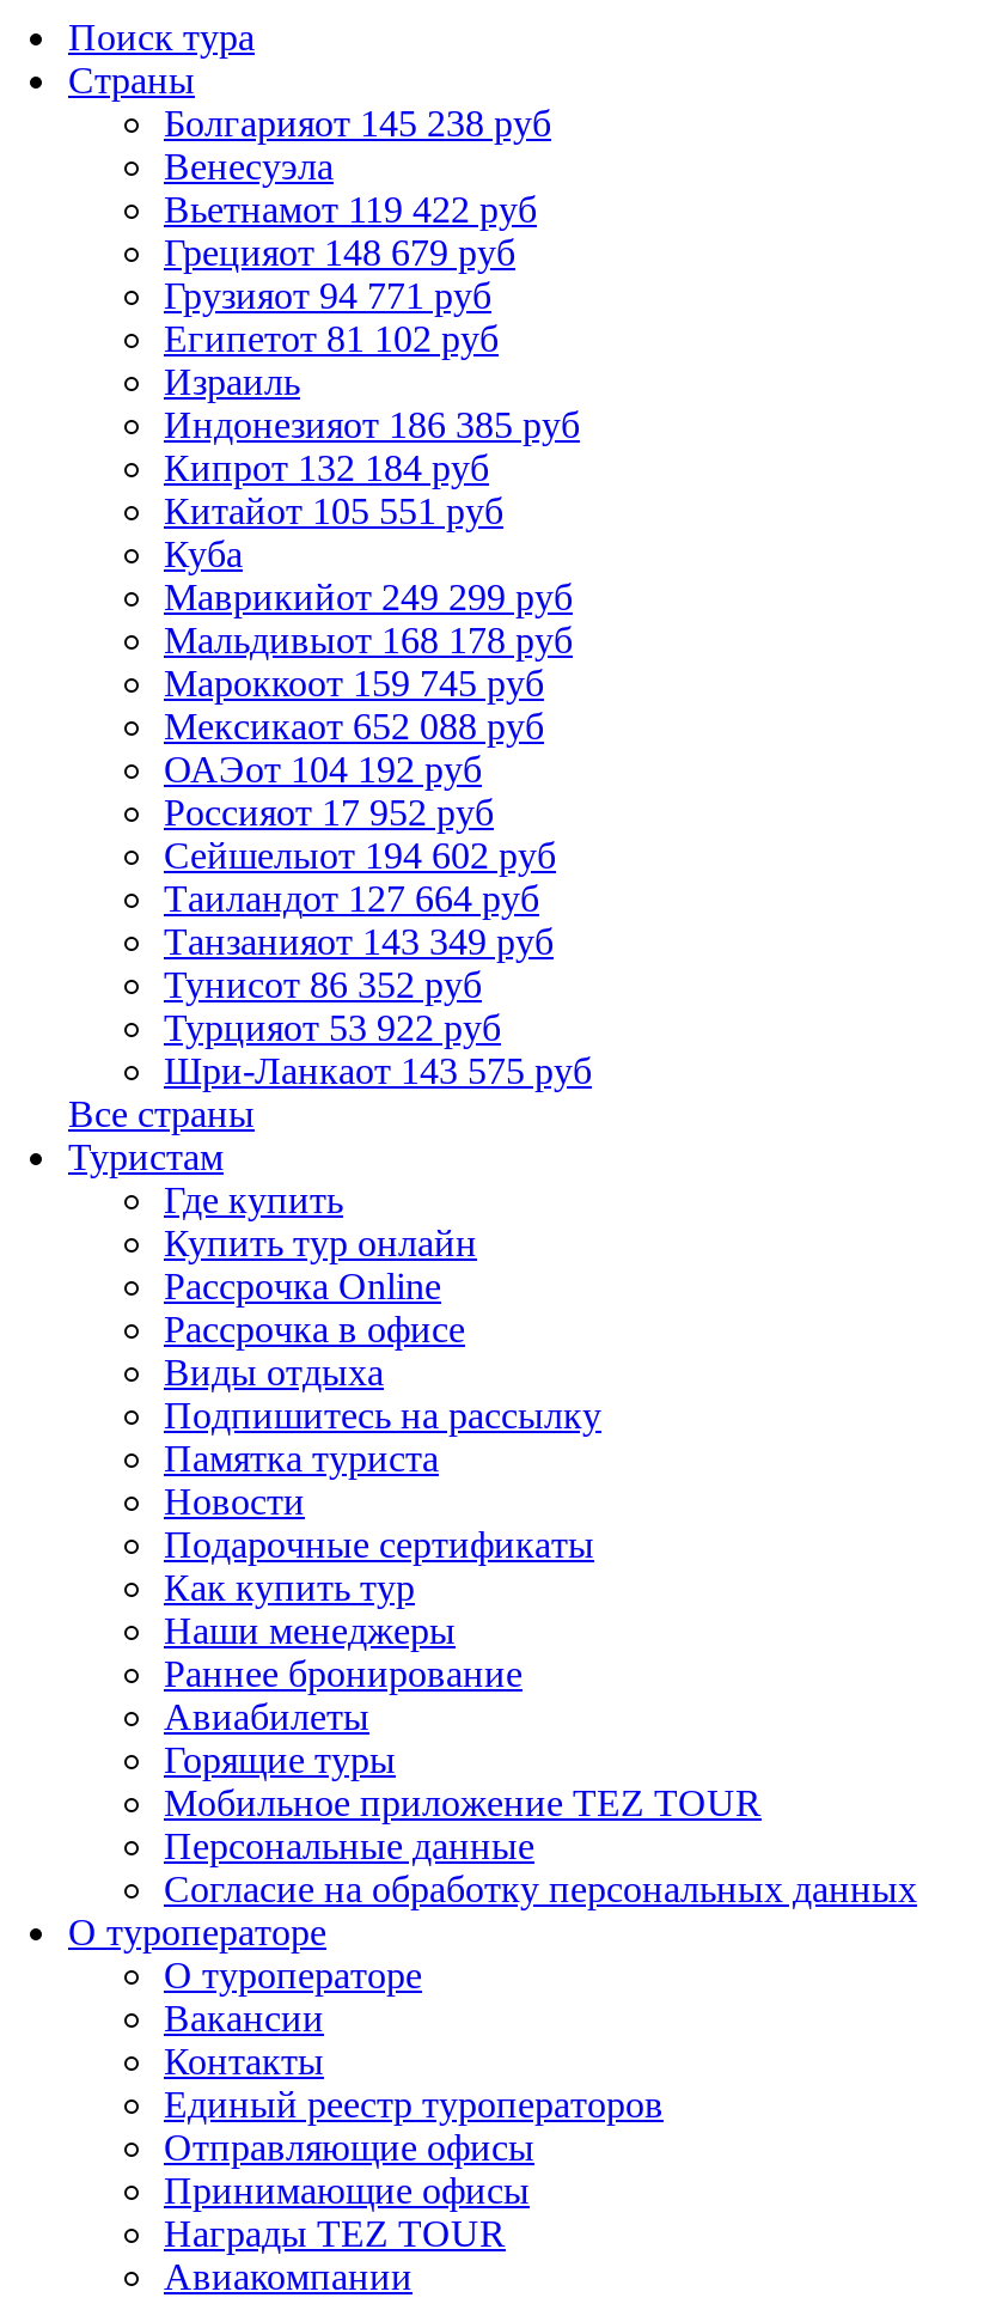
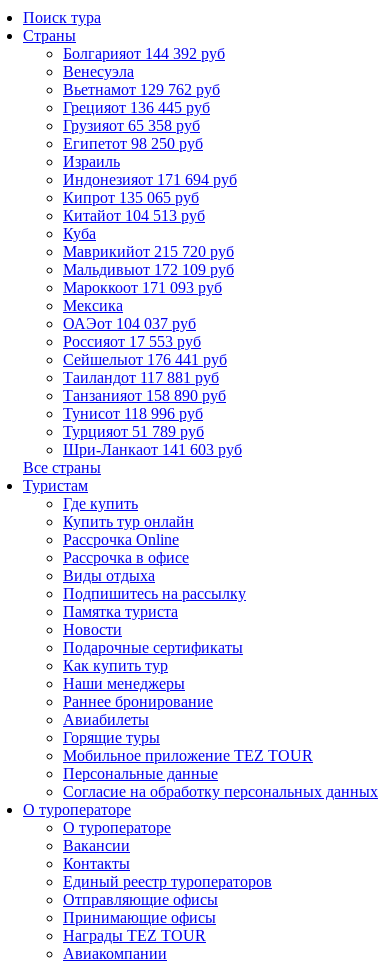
- Болгарияот 145 238 руб
+ Болгарияот 144 392 руб

- Вьетнамот 119 422 руб
+ Вьетнамот 129 762 руб

- Грецияот 148 679 руб
+ Грецияот 136 445 руб

- Грузияот 94 771 руб
+ Грузияот 65 358 руб

- Египетот 81 102 руб
+ Египетот 98 250 руб

- Индонезияот 186 385 руб
+ Индонезияот 171 694 руб

- Кипрот 132 184 руб
+ Кипрот 135 065 руб

- Китайот 105 551 руб
+ Китайот 104 513 руб

- Маврикийот 249 299 руб
- Мальдивыот 168 178 руб
- Мароккоот 159 745 руб
- Мексикаот 652 088 руб
- ОАЭот 104 192 руб
- Россияот 17 952 руб
- Сейшелыот 194 602 руб
- Таиландот 127 664 руб
- Танзанияот 143 349 руб
- Тунисот 86 352 руб
- Турцияот 53 922 руб
- Шри-Ланкаот 143 575 руб
+ Маврикийот 215 720 руб
+ Мальдивыот 172 109 руб
+ Мароккоот 171 093 руб
+ Мексика
+ ОАЭот 104 037 руб
+ Россияот 17 553 руб
+ Сейшелыот 176 441 руб
+ Таиландот 117 881 руб
+ Танзанияот 158 890 руб
+ Тунисот 118 996 руб
+ Турцияот 51 789 руб
+ Шри-Ланкаот 141 603 руб
